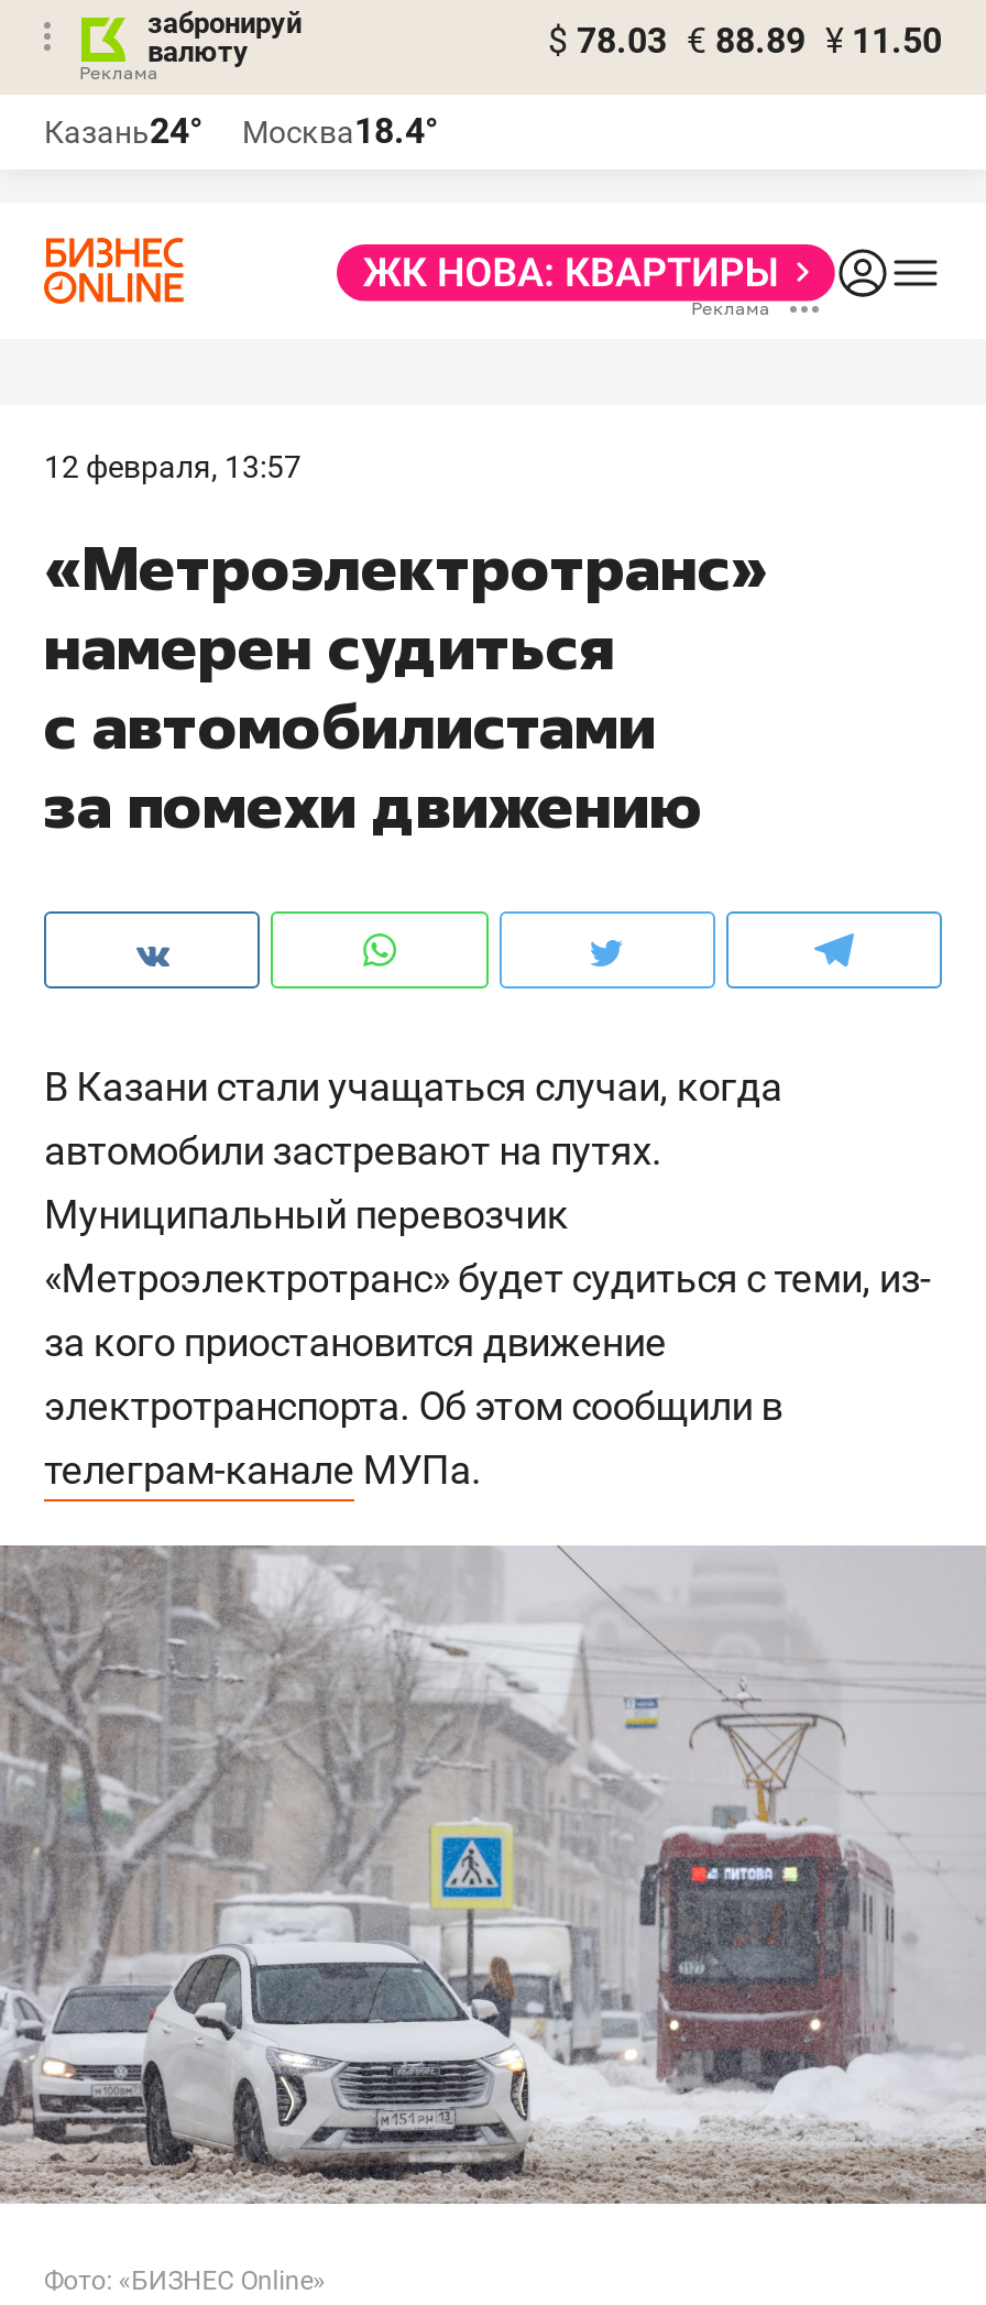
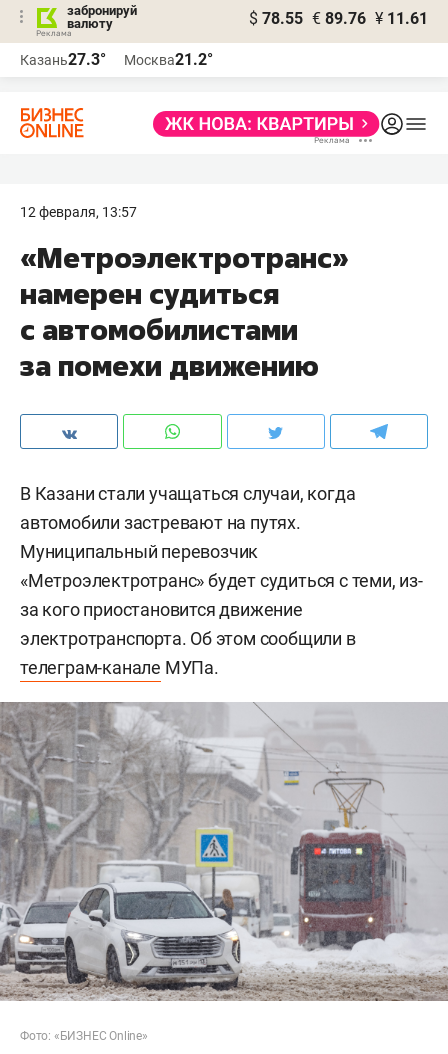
- $ 78.03 € 88.89 ¥ 11.50
+ $ 78.55 € 89.76 ¥ 11.61

- Казань24°
+ Казань27.3°

- Москва18.4°
+ Москва21.2°
